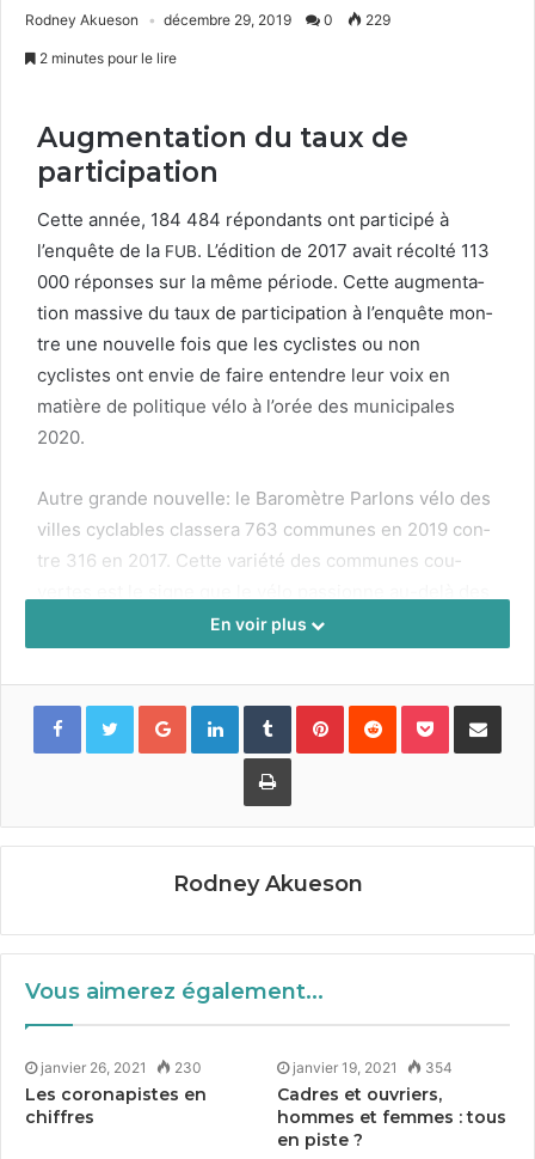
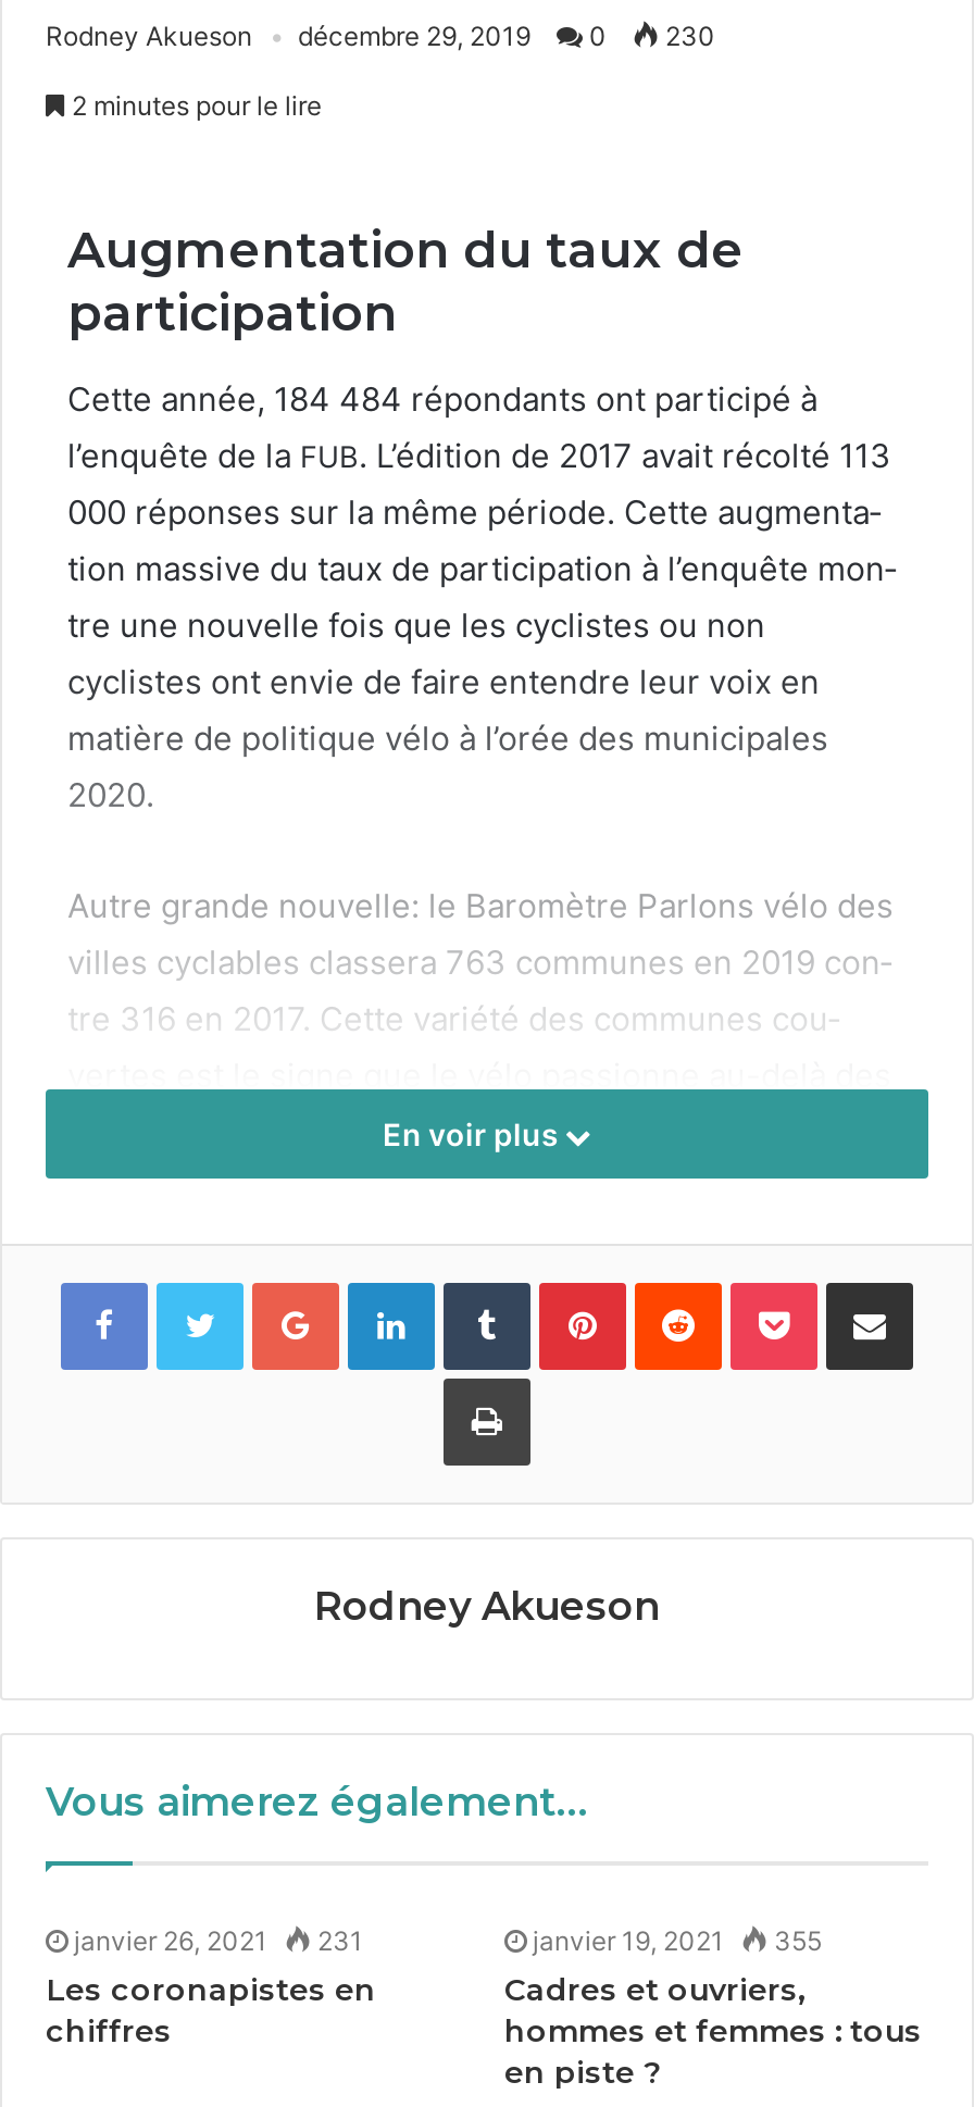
- Rodney Akueson décembre 29, 2019 0 229
+ Rodney Akueson décembre 29, 2019 0 230

- janvier 26, 2021 230
+ janvier 26, 2021 231

- janvier 19, 2021 354
+ janvier 19, 2021 355
